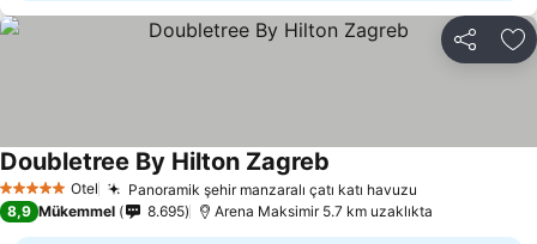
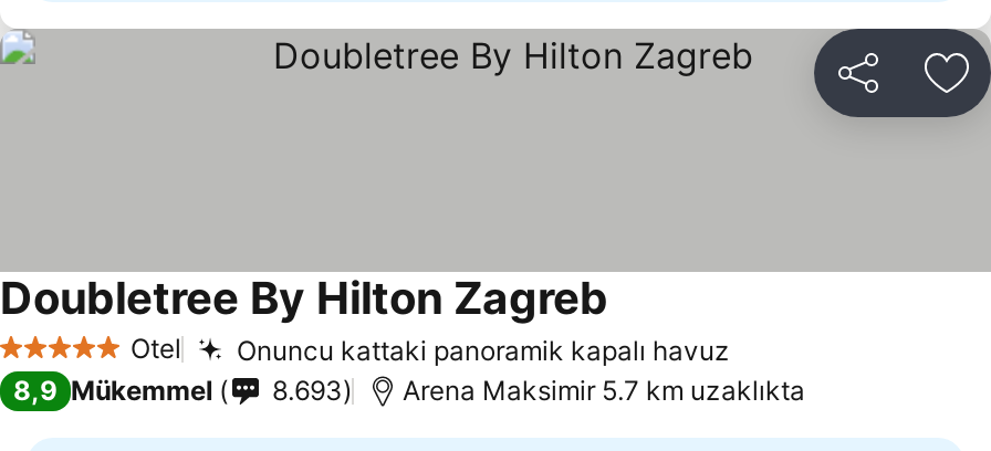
- Panoramik şehir manzaralı çatı katı havuzu
+ Onuncu kattaki panoramik kapalı havuz

- 8.695
+ 8.693
